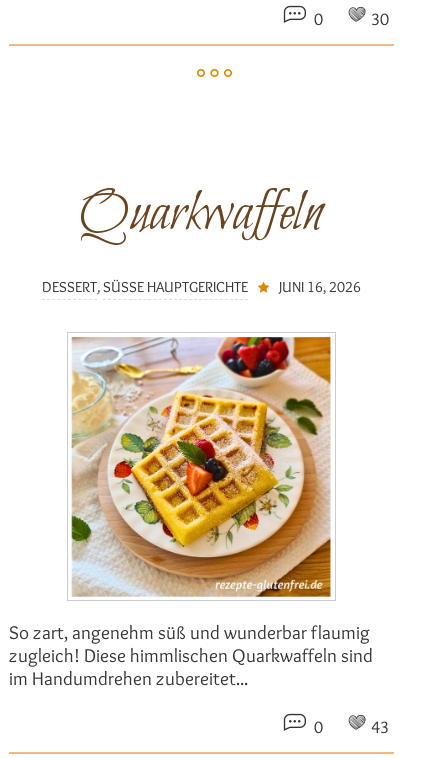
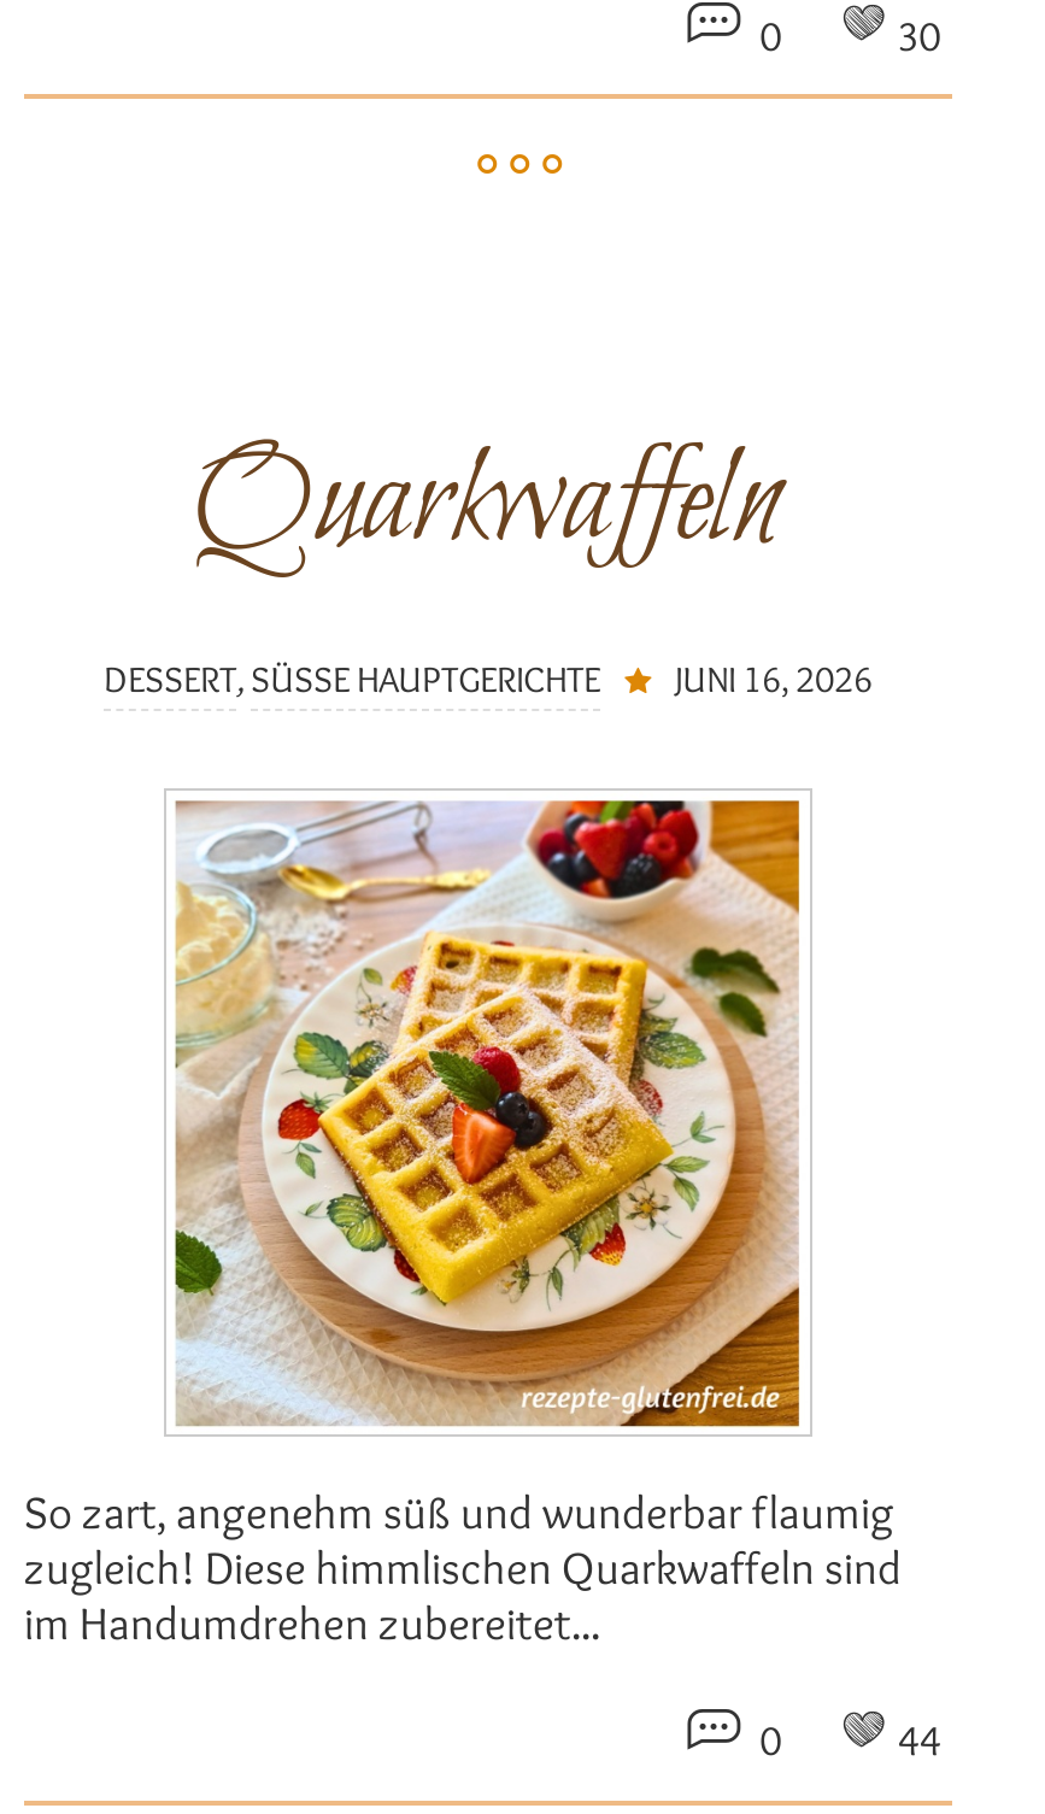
- 43
+ 44
